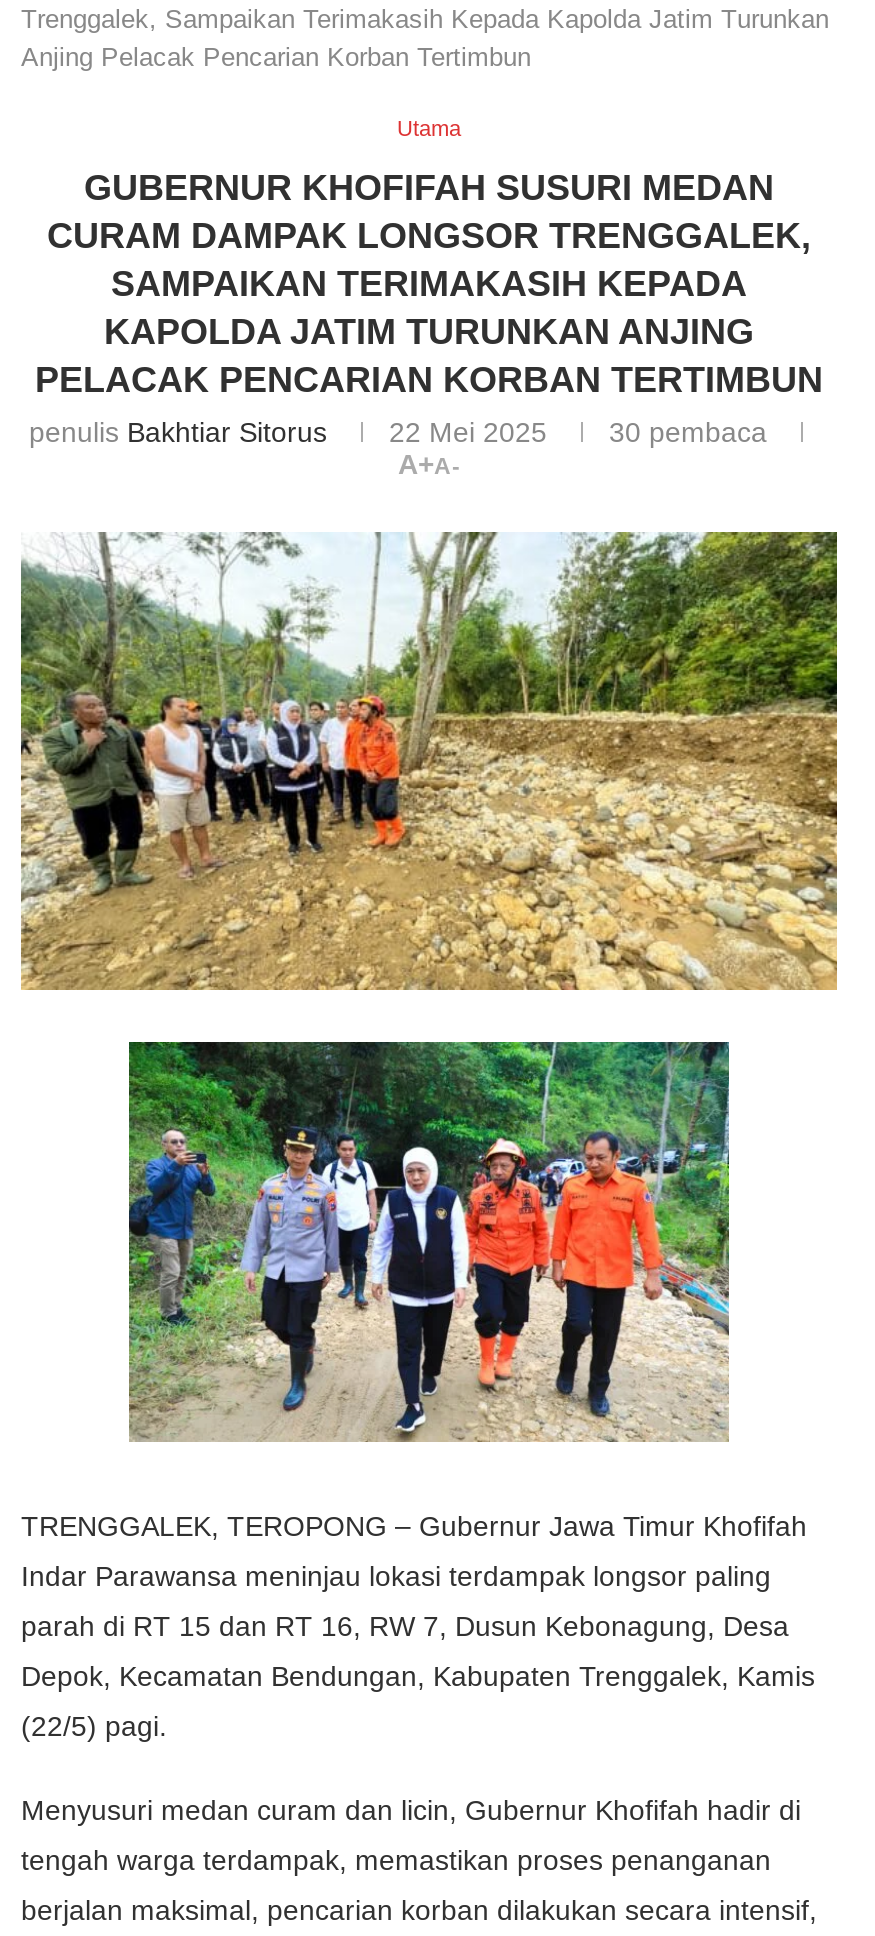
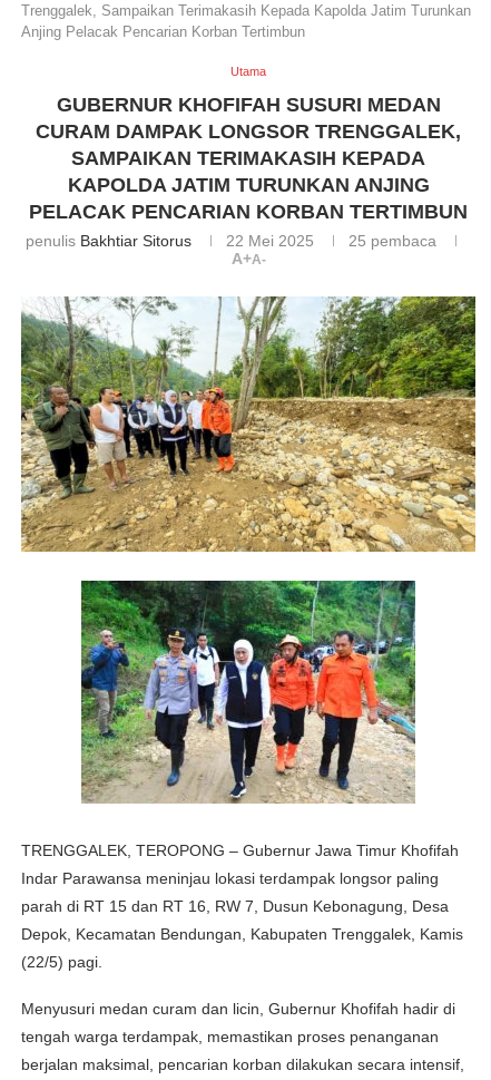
- penulis Bakhtiar Sitorus 22 Mei 2025 30 pembaca
+ penulis Bakhtiar Sitorus 22 Mei 2025 25 pembaca
